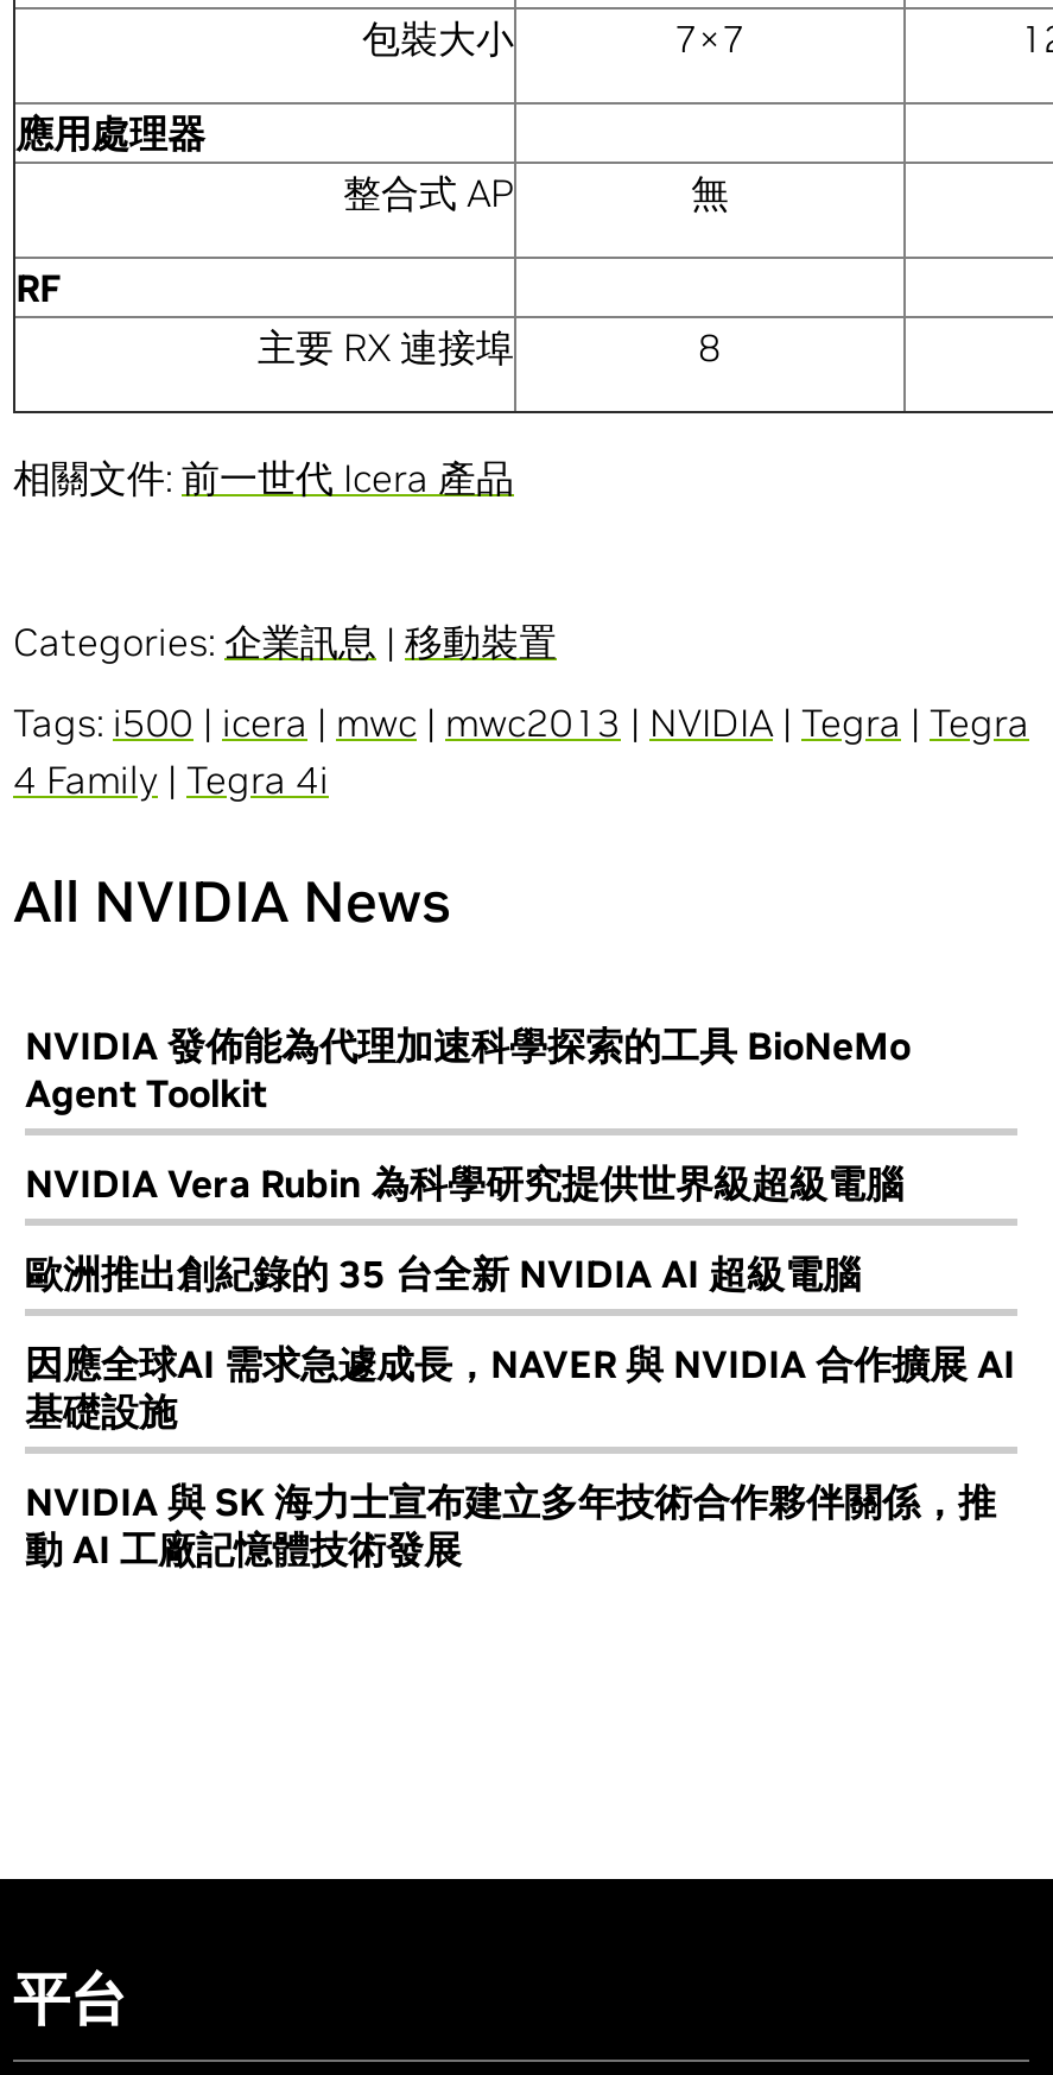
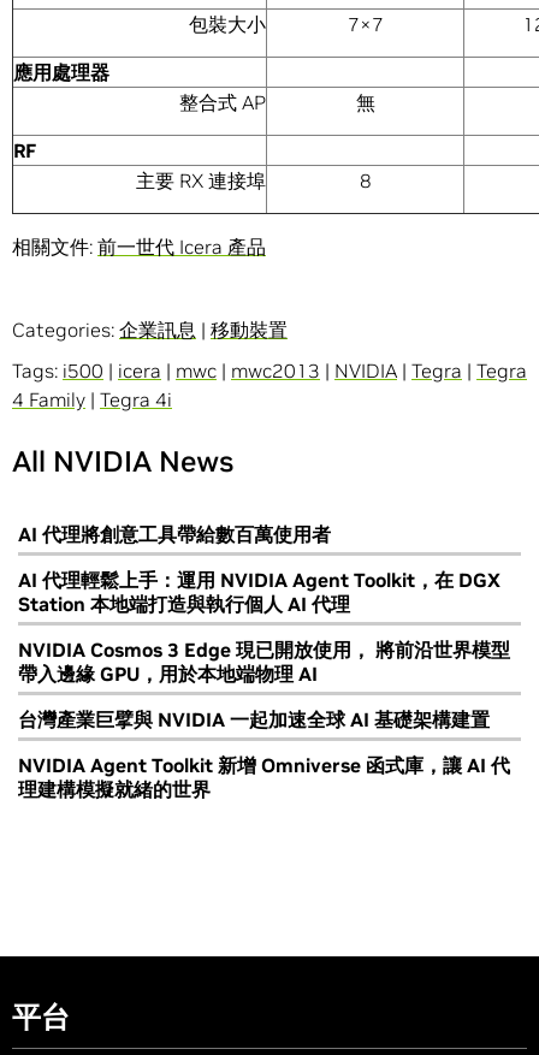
- NVIDIA 發佈能為代理加速科學探索的工具 BioNeMo
- Agent Toolkit
+ AI 代理將創意工具帶給數百萬使用者

- NVIDIA Vera Rubin 為科學研究提供世界級超級電腦
+ AI 代理輕鬆上手：運用 NVIDIA Agent Toolkit，在 DGX
+ Station 本地端打造與執行個人 AI 代理

- 歐洲推出創紀錄的 35 台全新 NVIDIA AI 超級電腦
+ NVIDIA Cosmos 3 Edge 現已開放使用， 將前沿世界模型
+ 帶入邊緣 GPU，用於本地端物理 AI

- 因應全球AI 需求急遽成長，NAVER 與 NVIDIA 合作擴展 AI
- 基礎設施
+ 台灣產業巨擘與 NVIDIA 一起加速全球 AI 基礎架構建置

- NVIDIA 與 SK 海力士宣布建立多年技術合作夥伴關係，推
- 動 AI 工廠記憶體技術發展
+ NVIDIA Agent Toolkit 新增 Omniverse 函式庫，讓 AI 代
+ 理建構模擬就緒的世界
